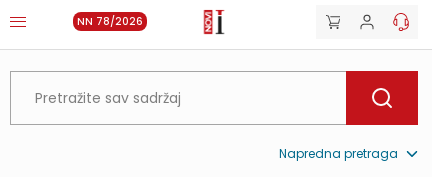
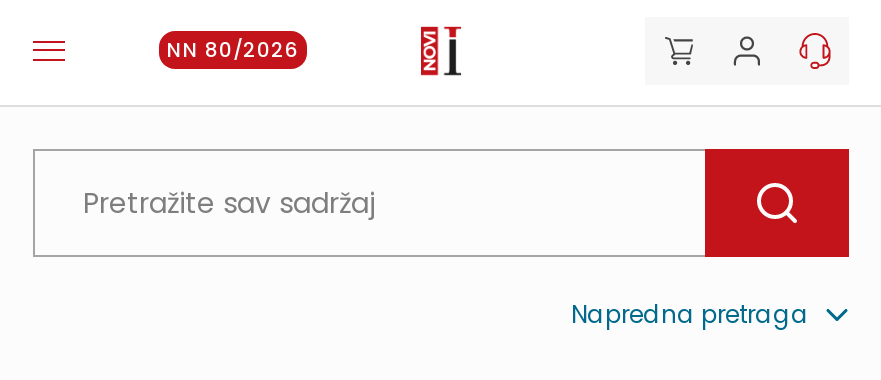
- NN 78/2026
+ NN 80/2026
